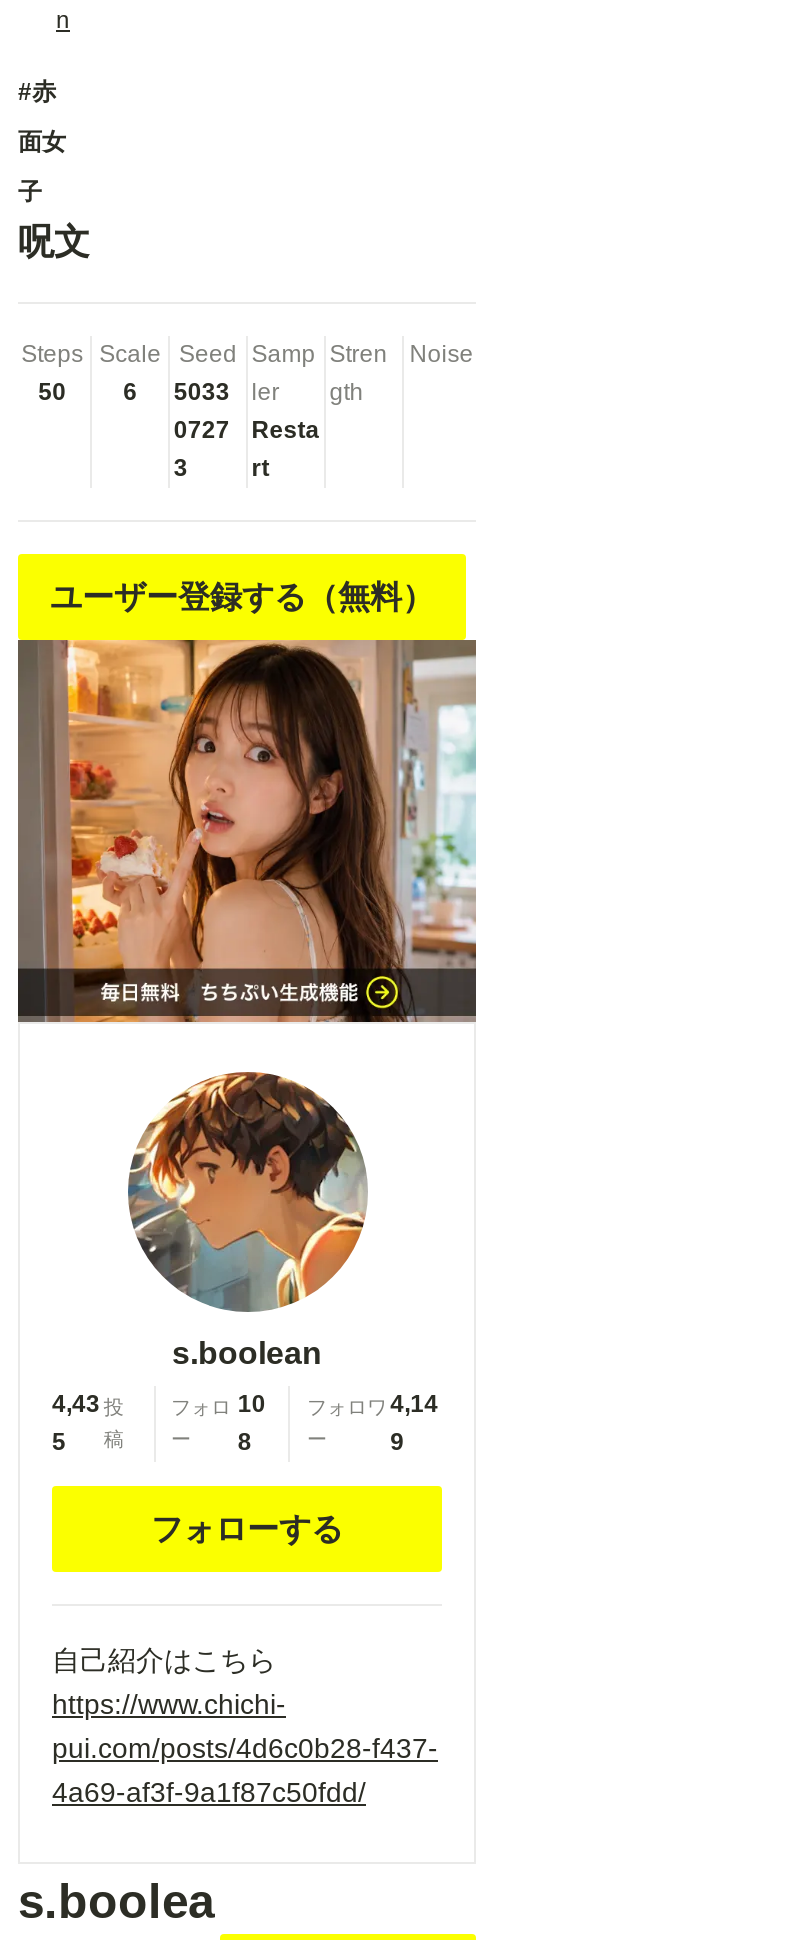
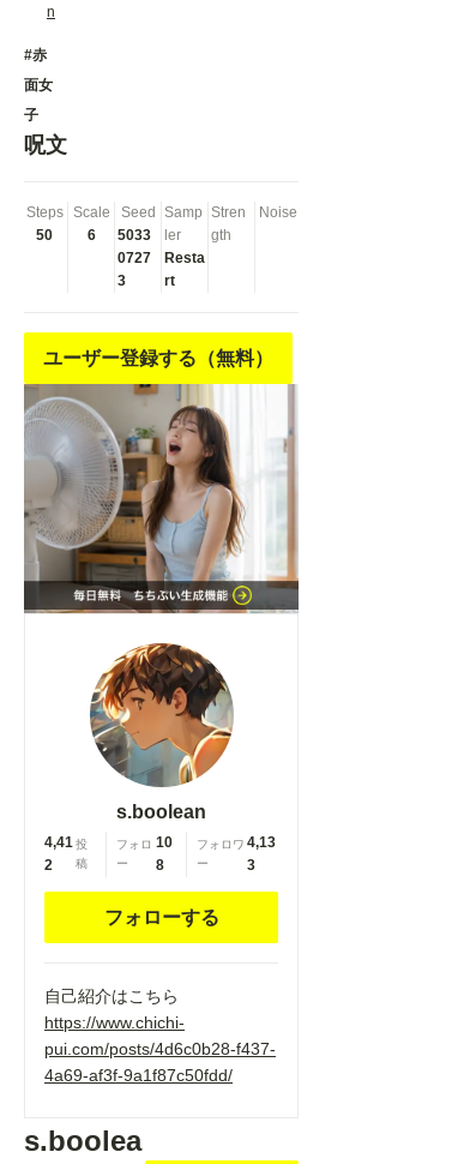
- [image]
+ [image]

- 4,43 投
+ 4,41 投

- フォロ 10 フォロワ 4,14
+ フォロ 10 フォロワ 4,13

- 5 稿
+ 2 稿

- 9
+ 3
